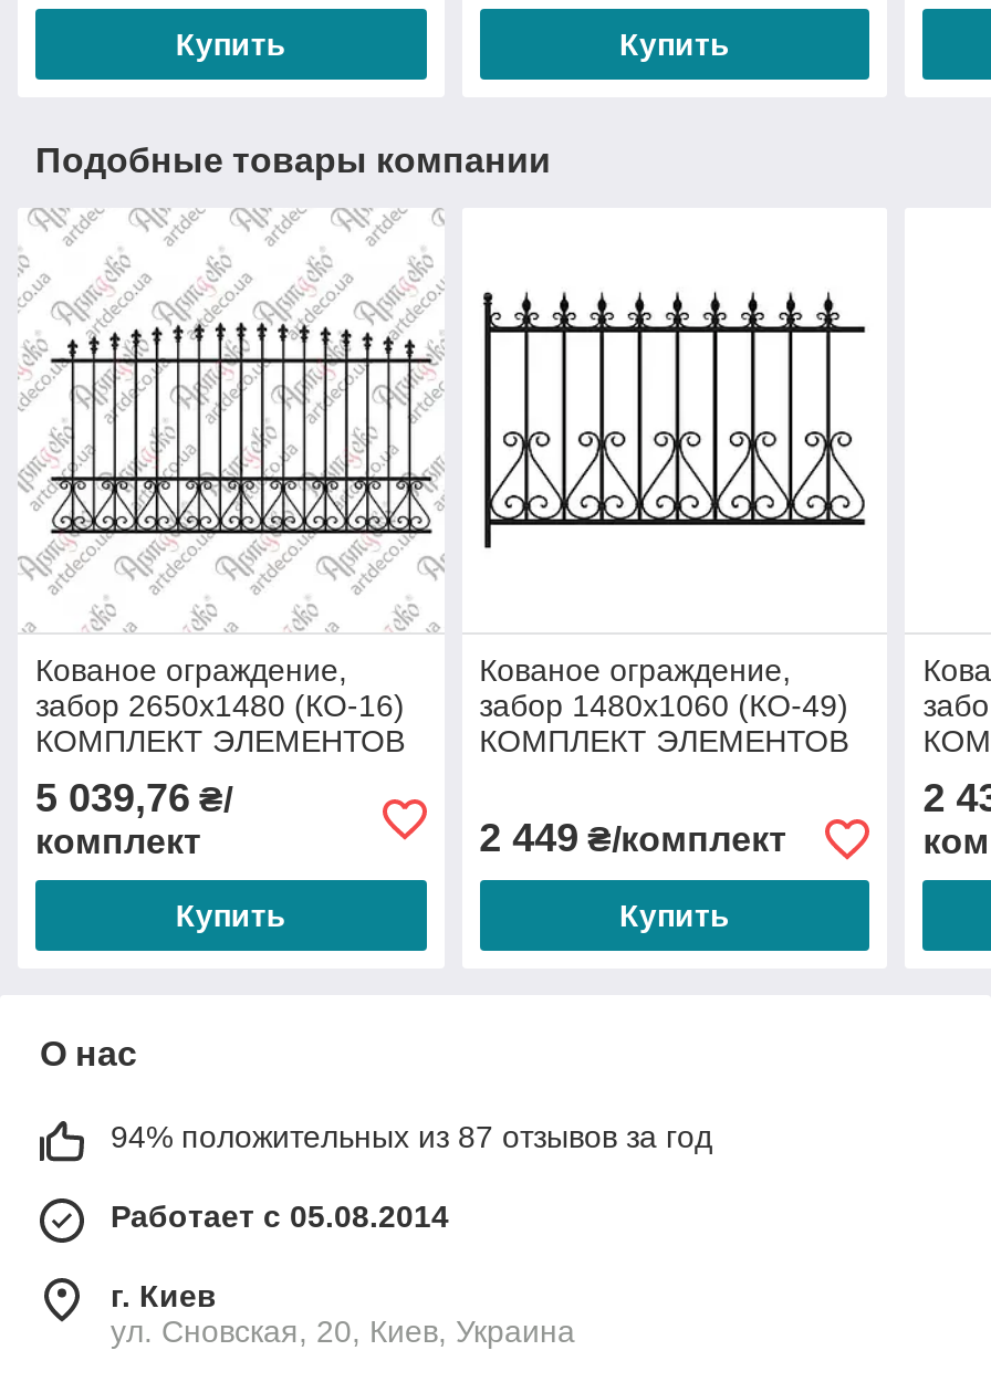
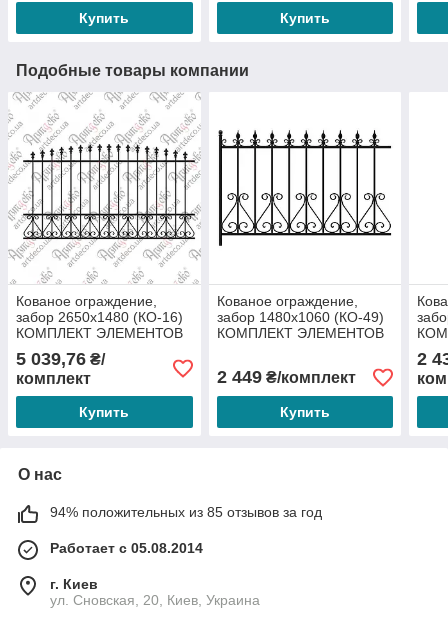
- 94% положительных из 87 отзывов за год
+ 94% положительных из 85 отзывов за год
